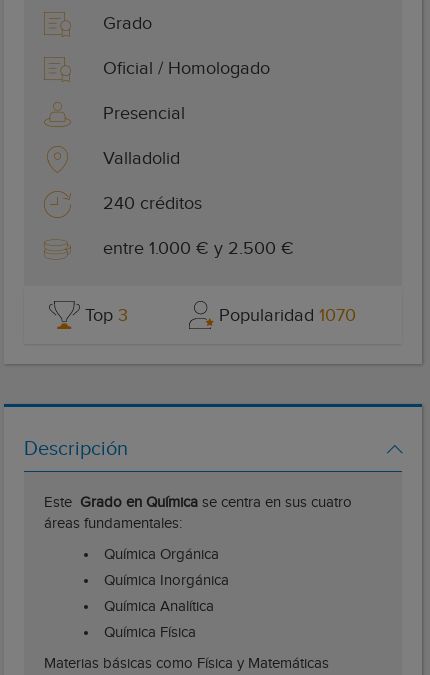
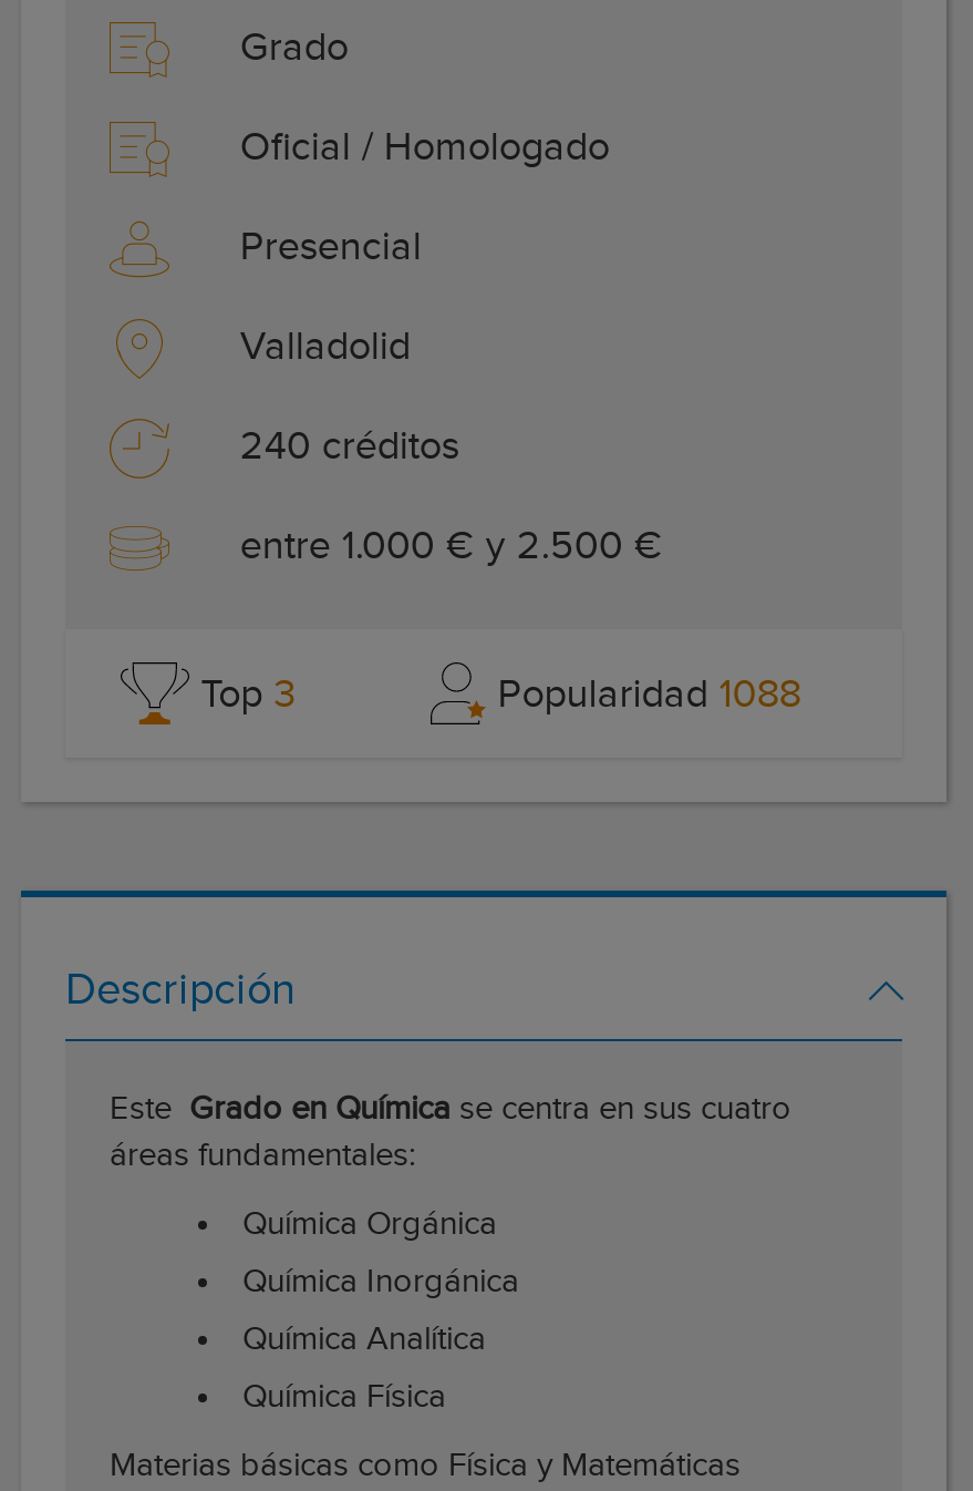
- Popularidad 1070
+ Popularidad 1088
